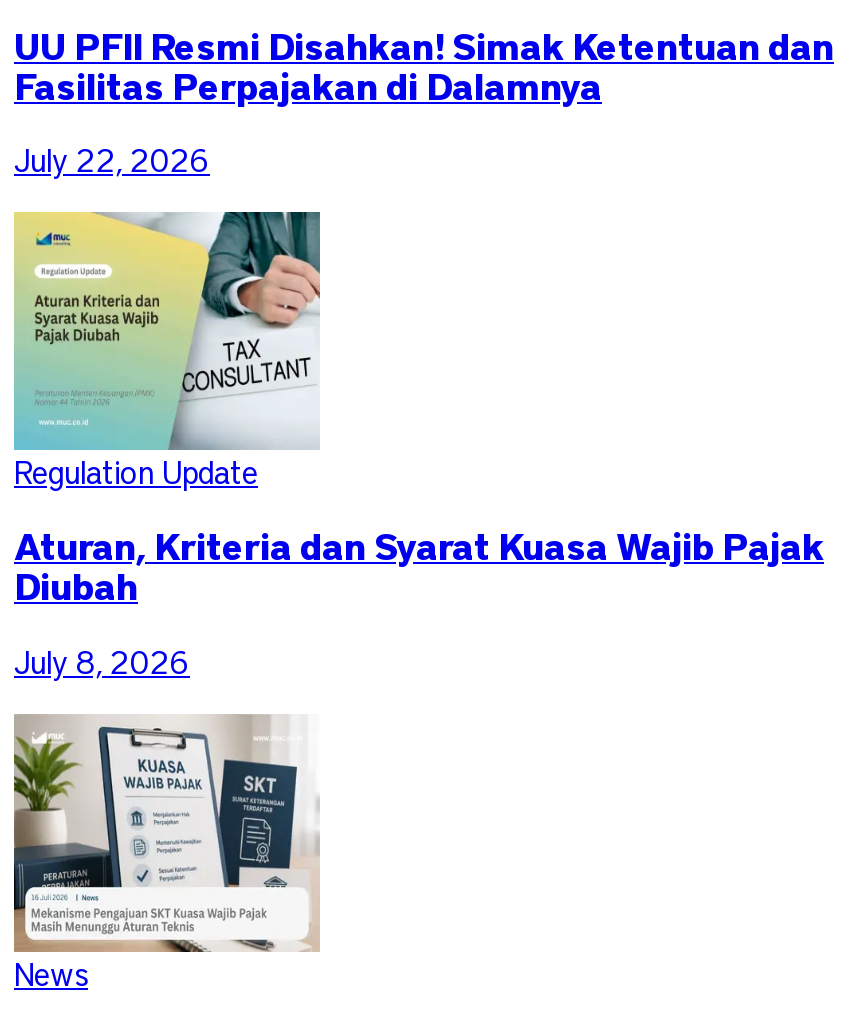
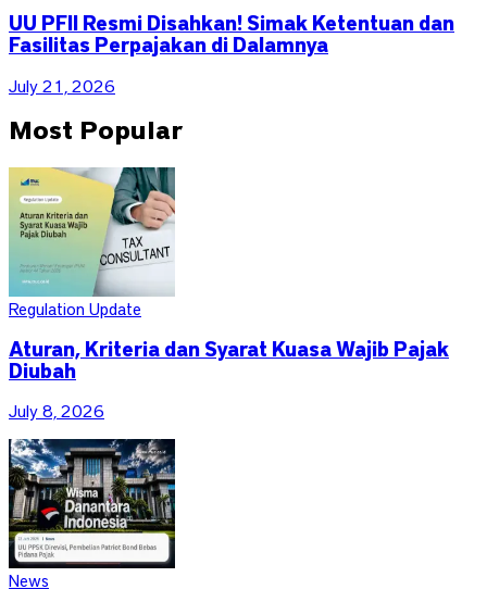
- July 22, 2026
+ July 21, 2026
+ Most Popular

- [image]
+ [image]
